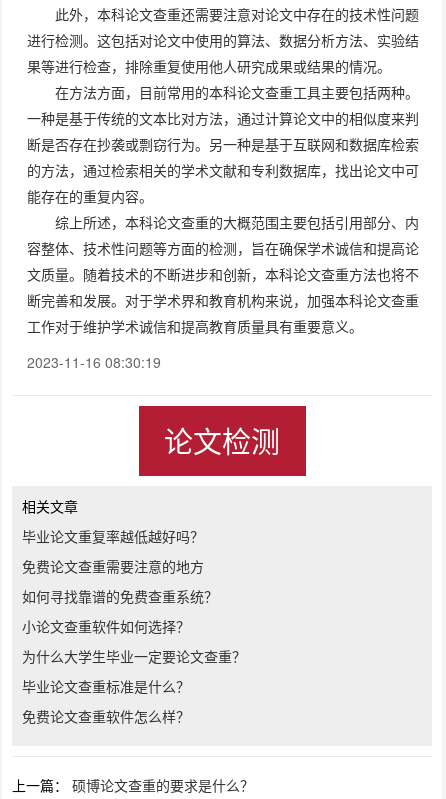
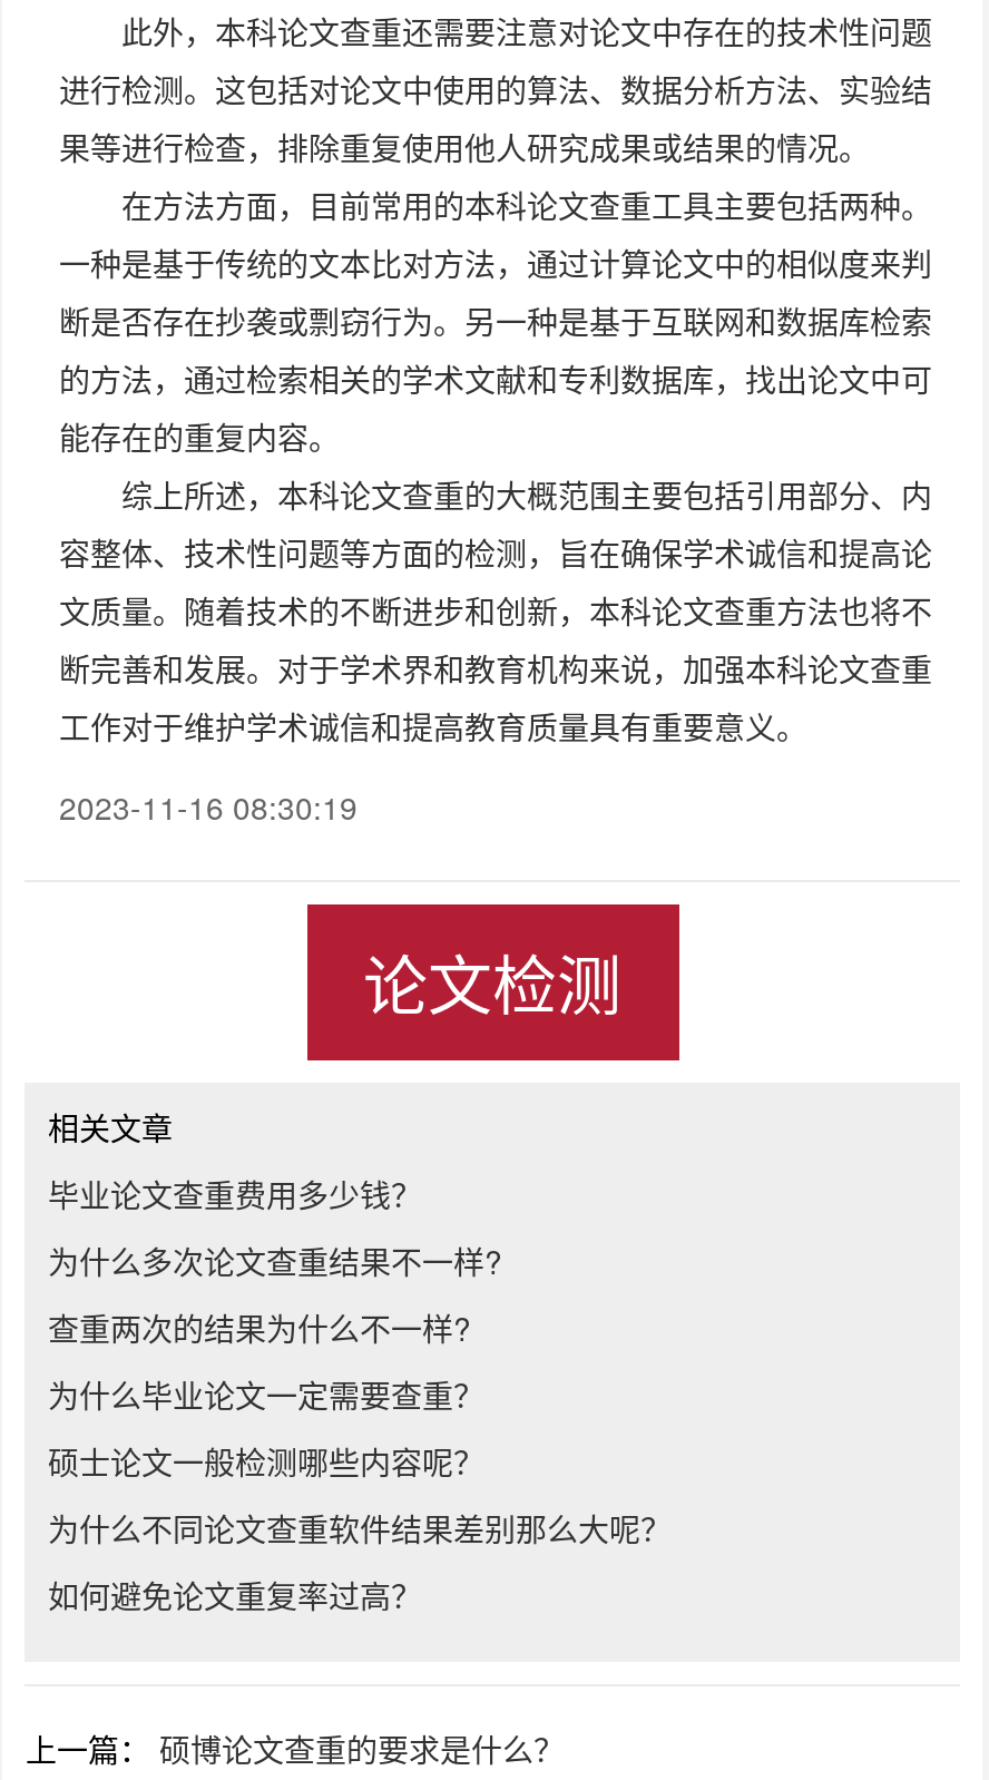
- 毕业论文重复率越低越好吗？
+ 毕业论文查重费用多少钱？

- 免费论文查重需要注意的地方
+ 为什么多次论文查重结果不一样?

- 如何寻找靠谱的免费查重系统？
+ 查重两次的结果为什么不一样?

- 小论文查重软件如何选择？
+ 为什么毕业论文一定需要查重？

- 为什么大学生毕业一定要论文查重？
+ 硕士论文一般检测哪些内容呢？

- 毕业论文查重标准是什么？
+ 为什么不同论文查重软件结果差别那么大呢？

- 免费论文查重软件怎么样？
+ 如何避免论文重复率过高？
